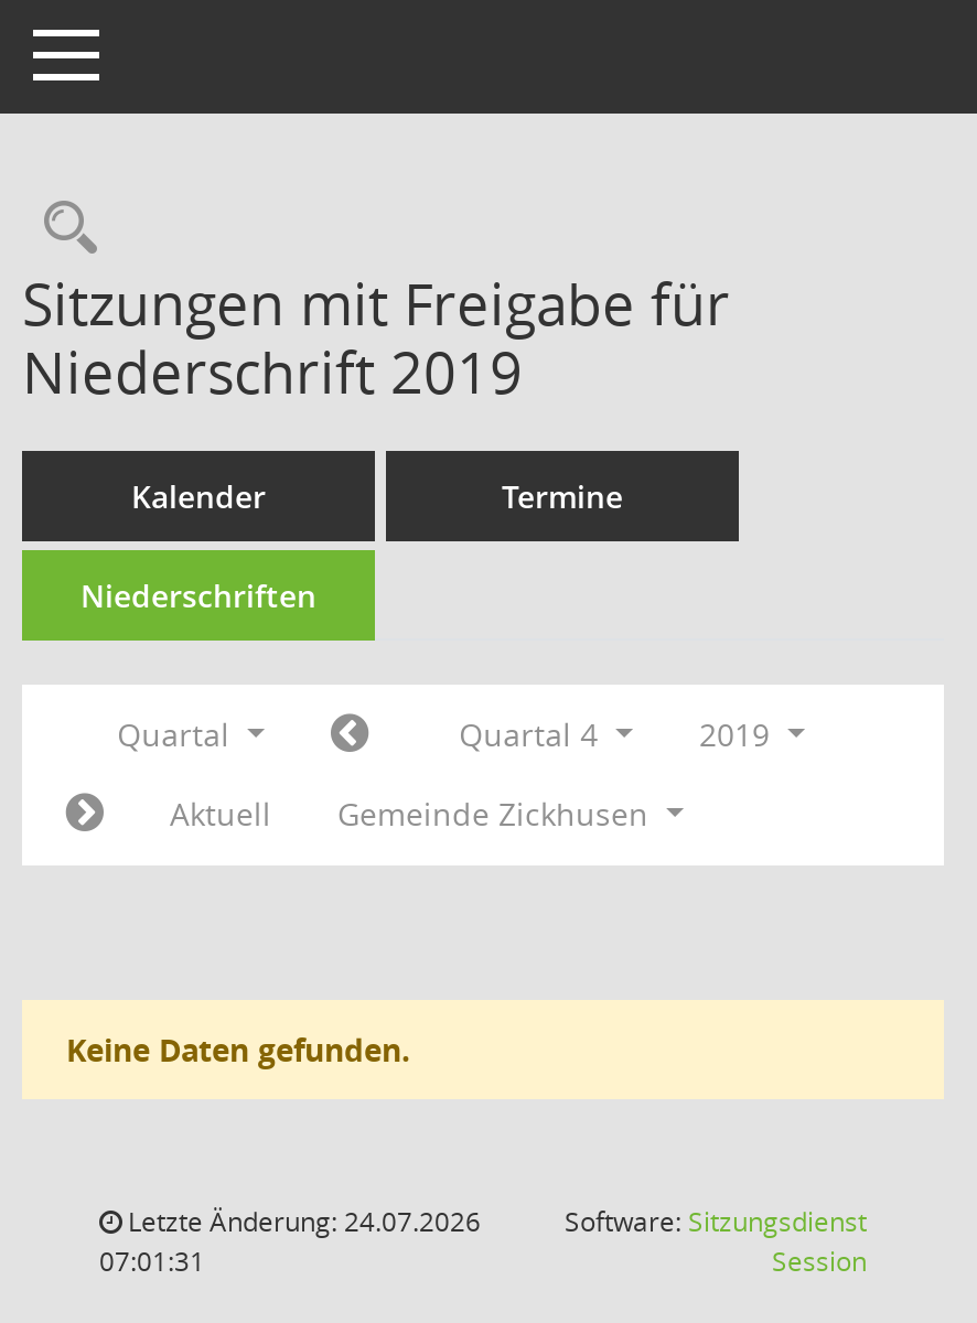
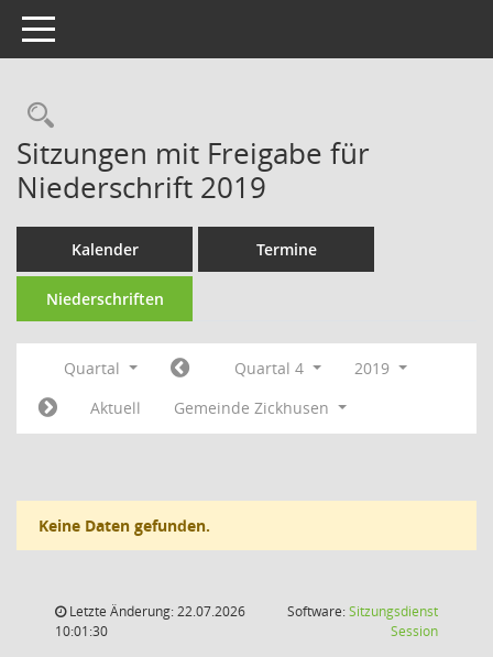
- Letzte Änderung: 24.07.2026
+ Letzte Änderung: 22.07.2026

- 07:01:31
+ 10:01:30
